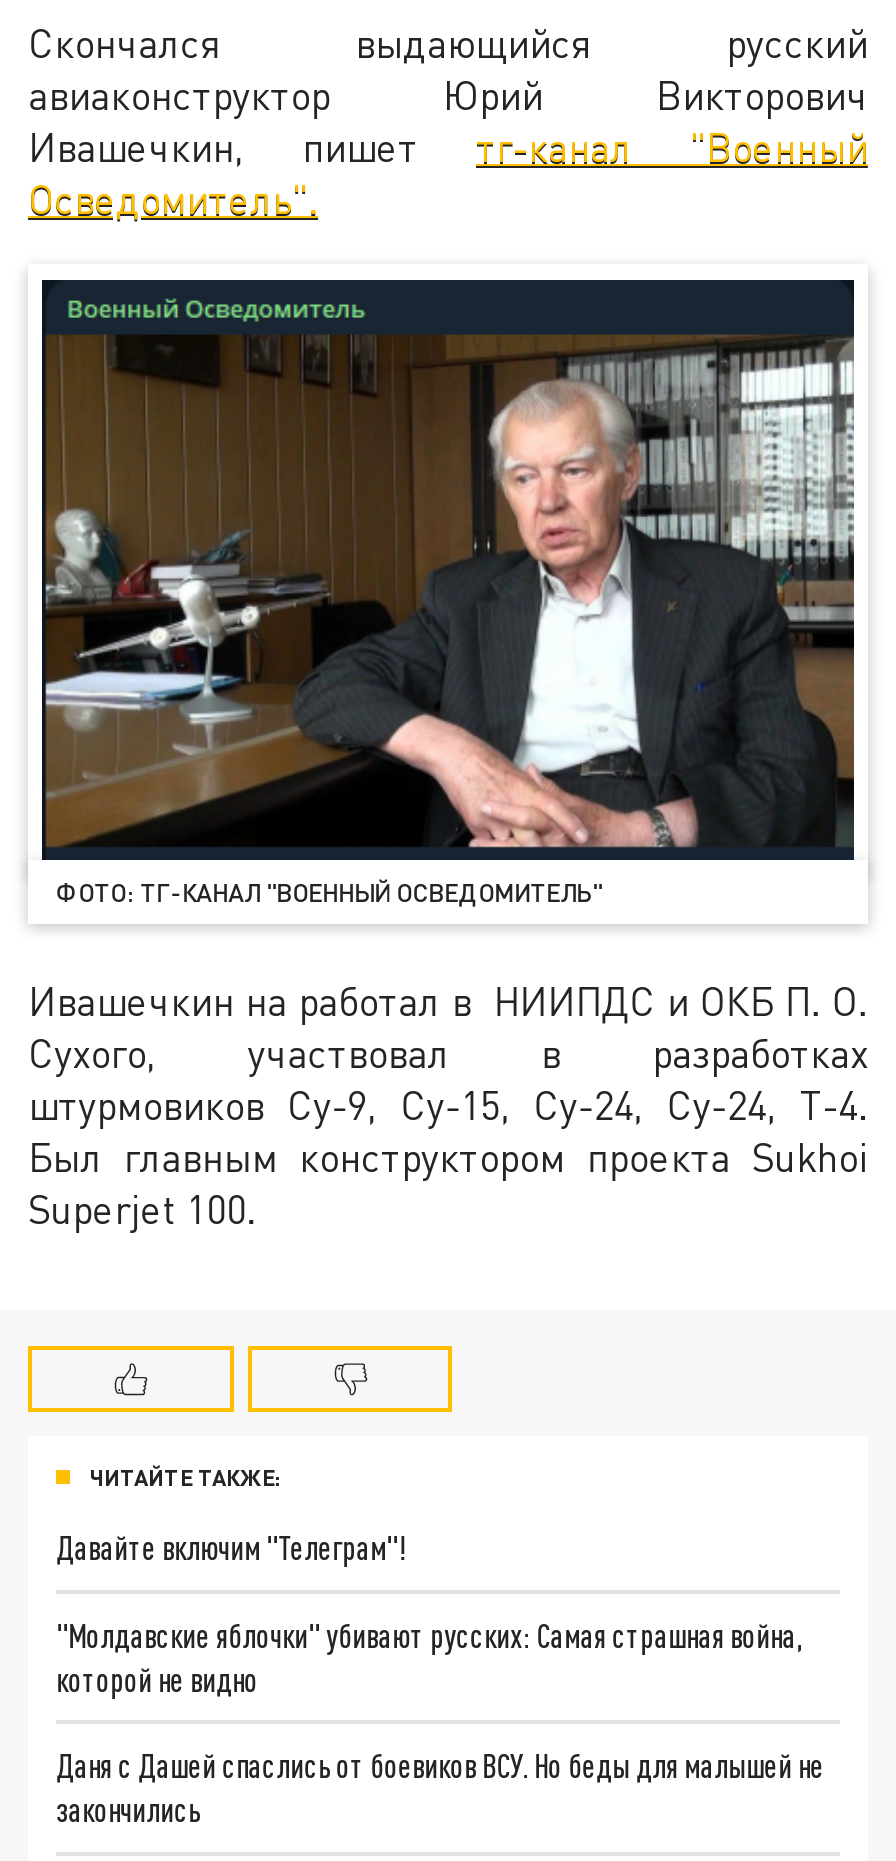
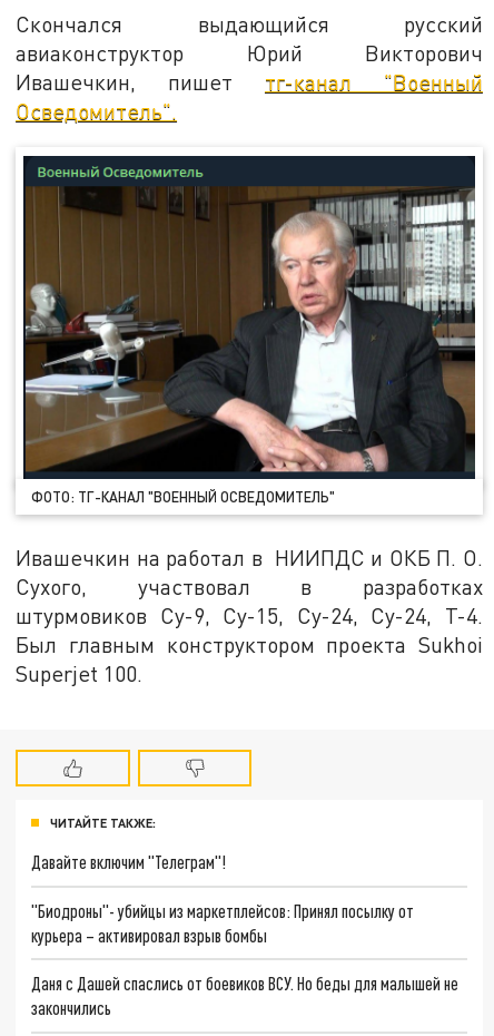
- "Молдавские яблочки" убивают русских: Самая страшная война,
- которой не видно
+ "Биодроны"- убийцы из маркетплейсов: Принял посылку от
+ курьера – активировал взрыв бомбы
